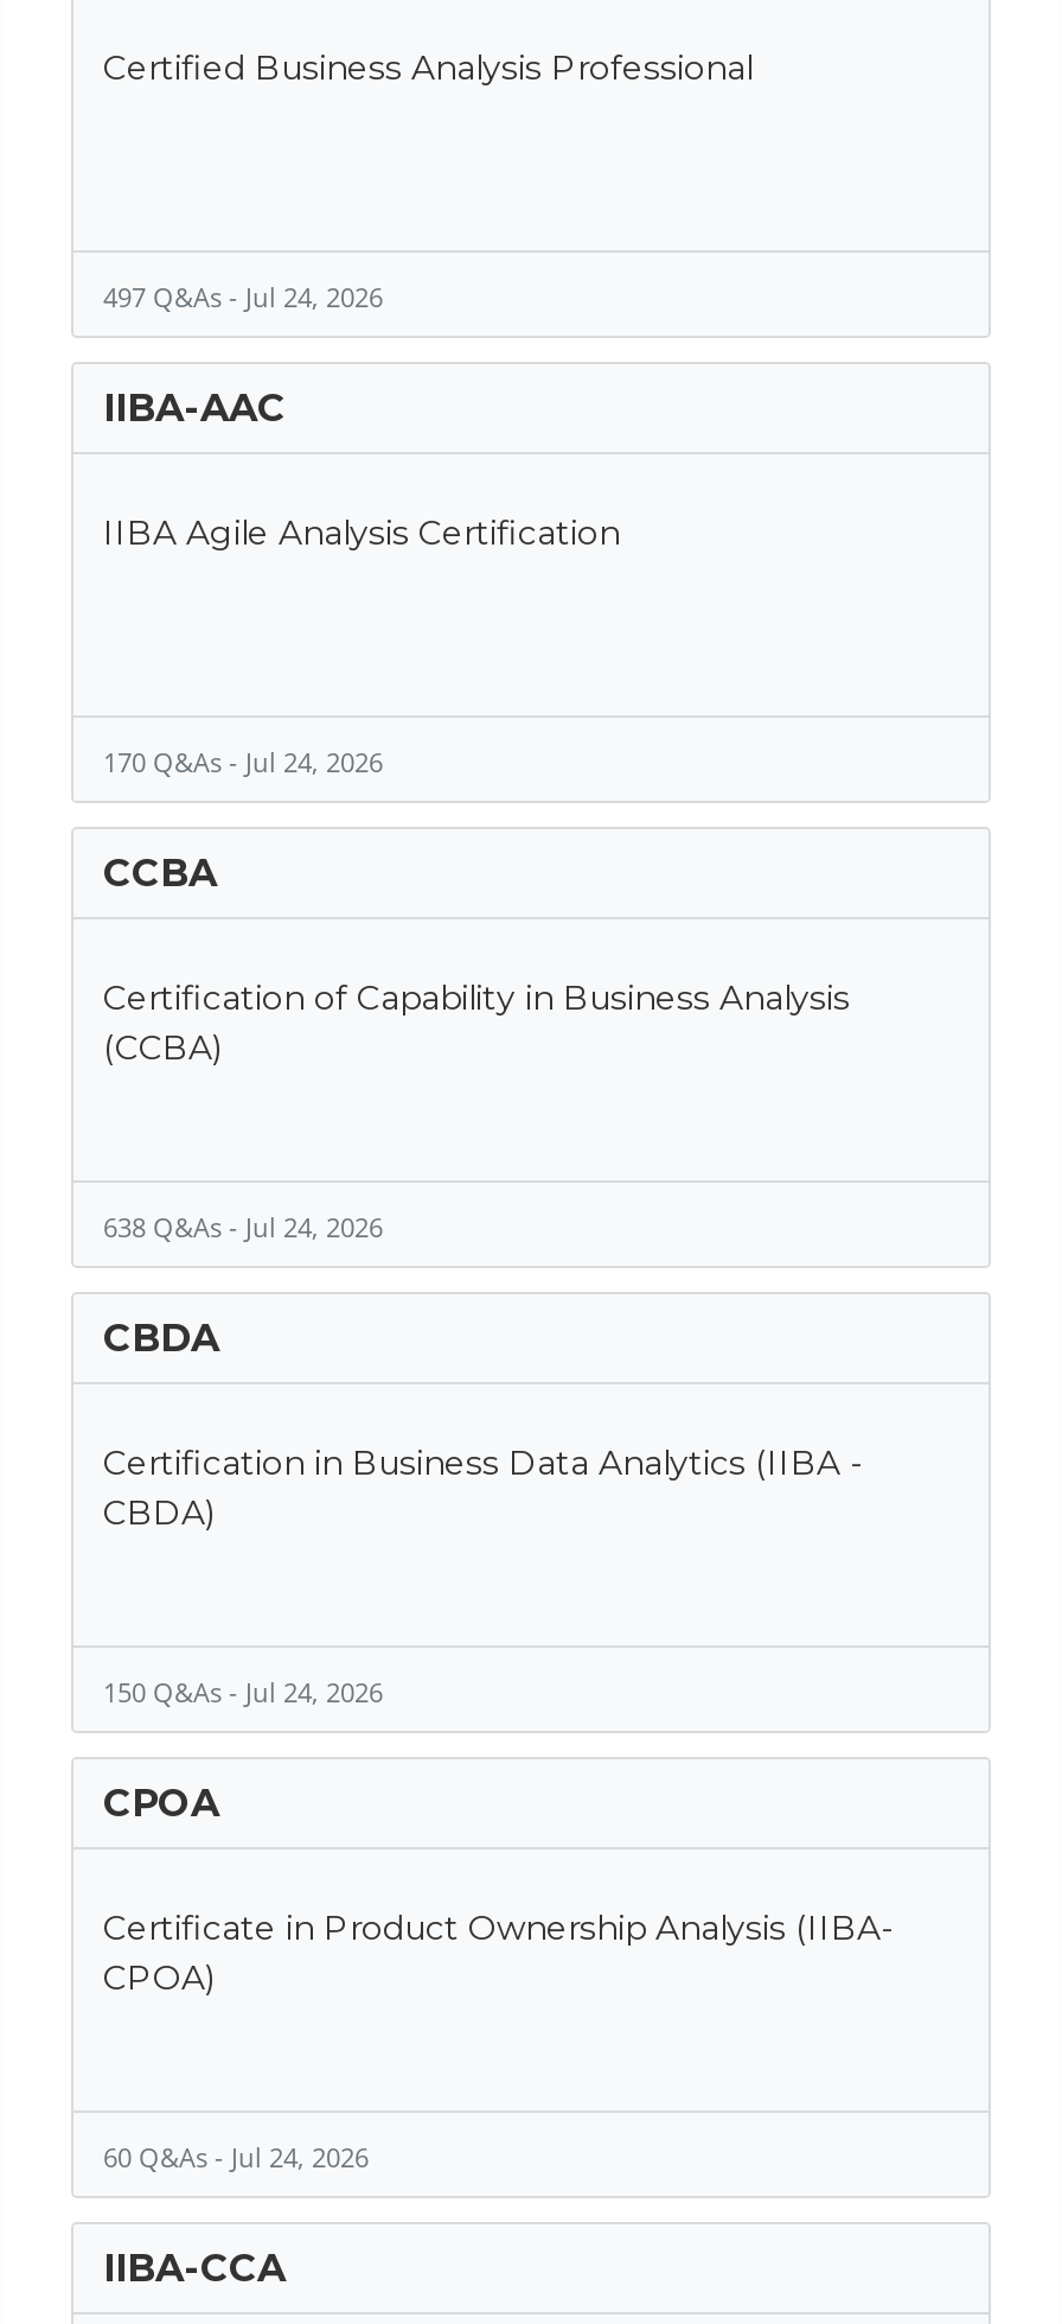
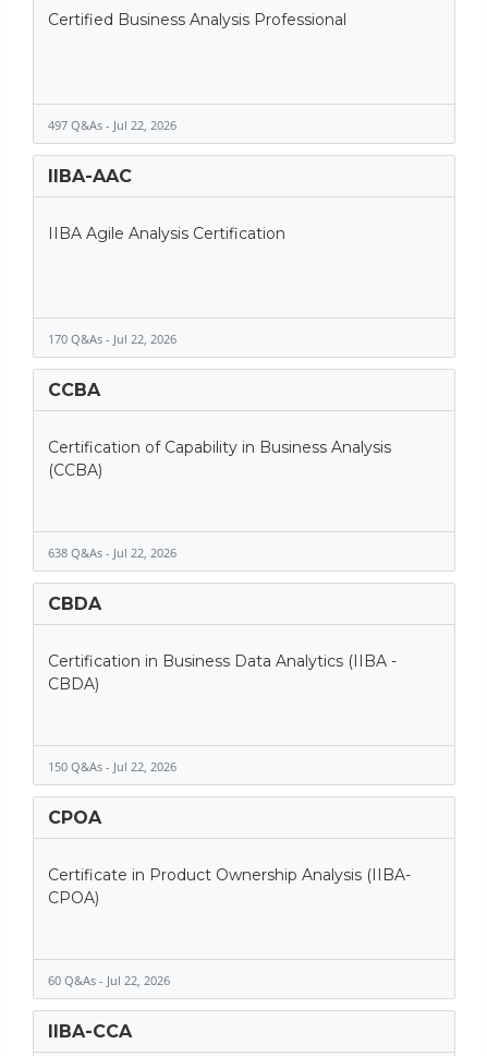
- 497 Q&As - Jul 24, 2026
+ 497 Q&As - Jul 22, 2026

- 170 Q&As - Jul 24, 2026
+ 170 Q&As - Jul 22, 2026

- 638 Q&As - Jul 24, 2026
+ 638 Q&As - Jul 22, 2026

- 150 Q&As - Jul 24, 2026
+ 150 Q&As - Jul 22, 2026

- 60 Q&As - Jul 24, 2026
+ 60 Q&As - Jul 22, 2026
